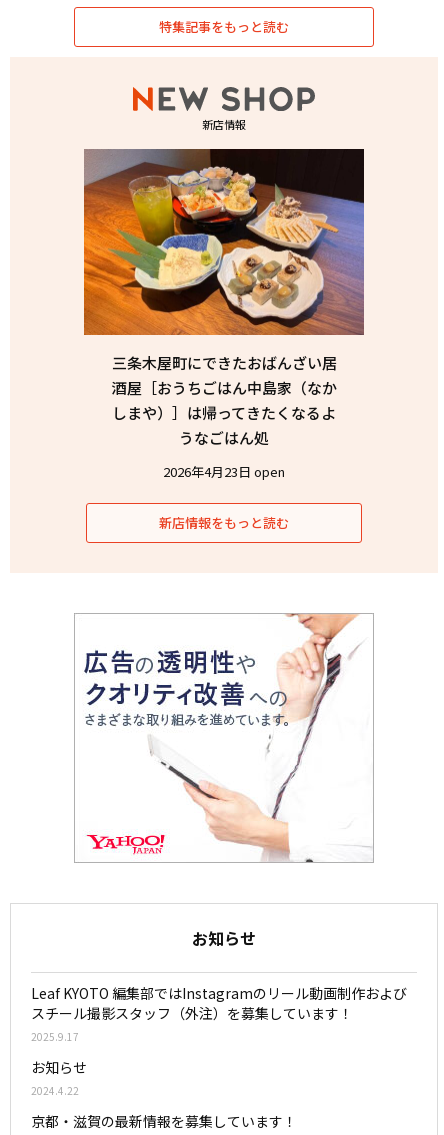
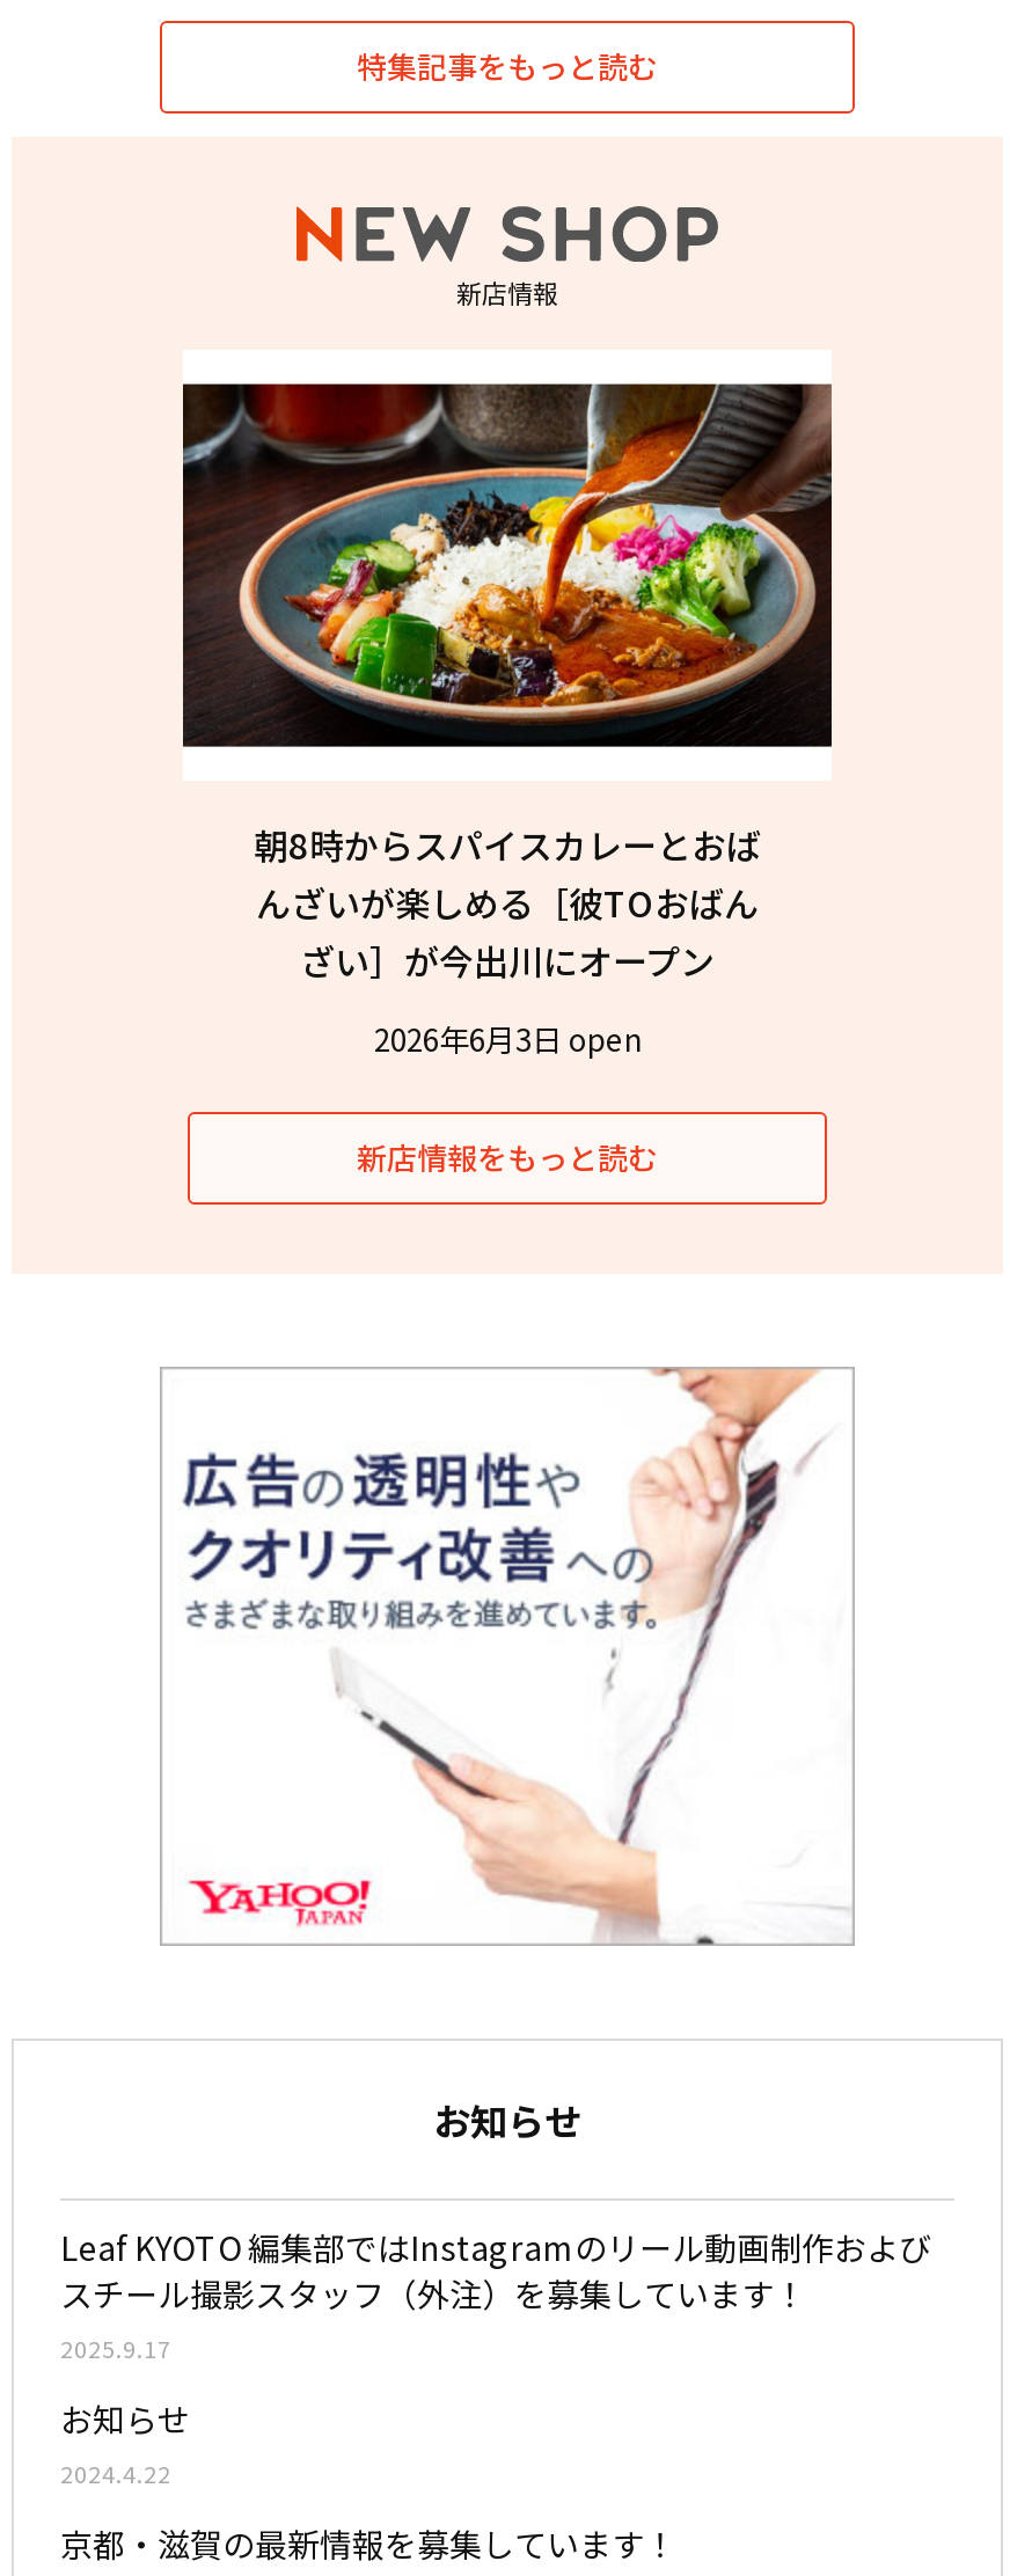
- [image]
- 三条木屋町にできたおばんざい居
- 酒屋［おうちごはん中島家（なか
- しまや）］は帰ってきたくなるよ
- うなごはん処
+ [image]
+ 朝8時からスパイスカレーとおば
+ んざいが楽しめる［彼TOおばん
+ ざい］が今出川にオープン

- 2026年4月23日 open
+ 2026年6月3日 open
